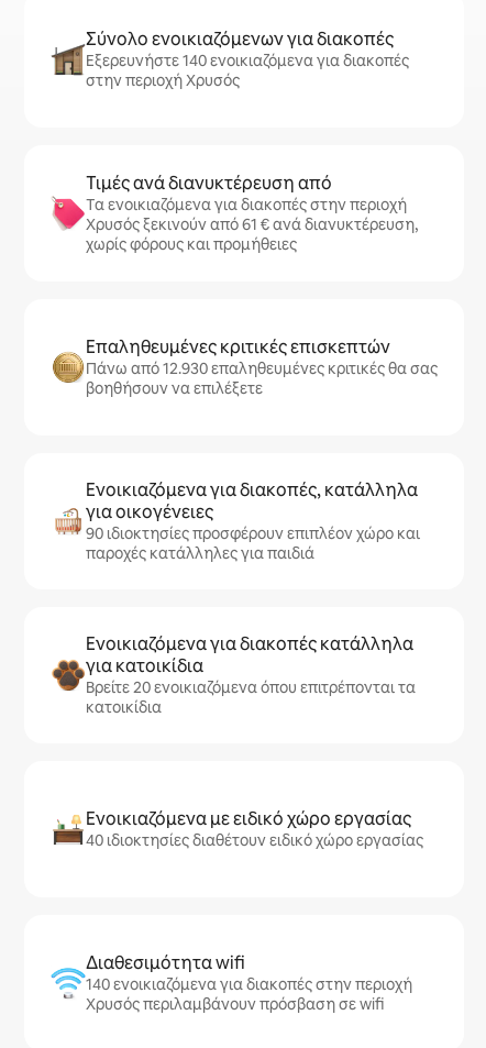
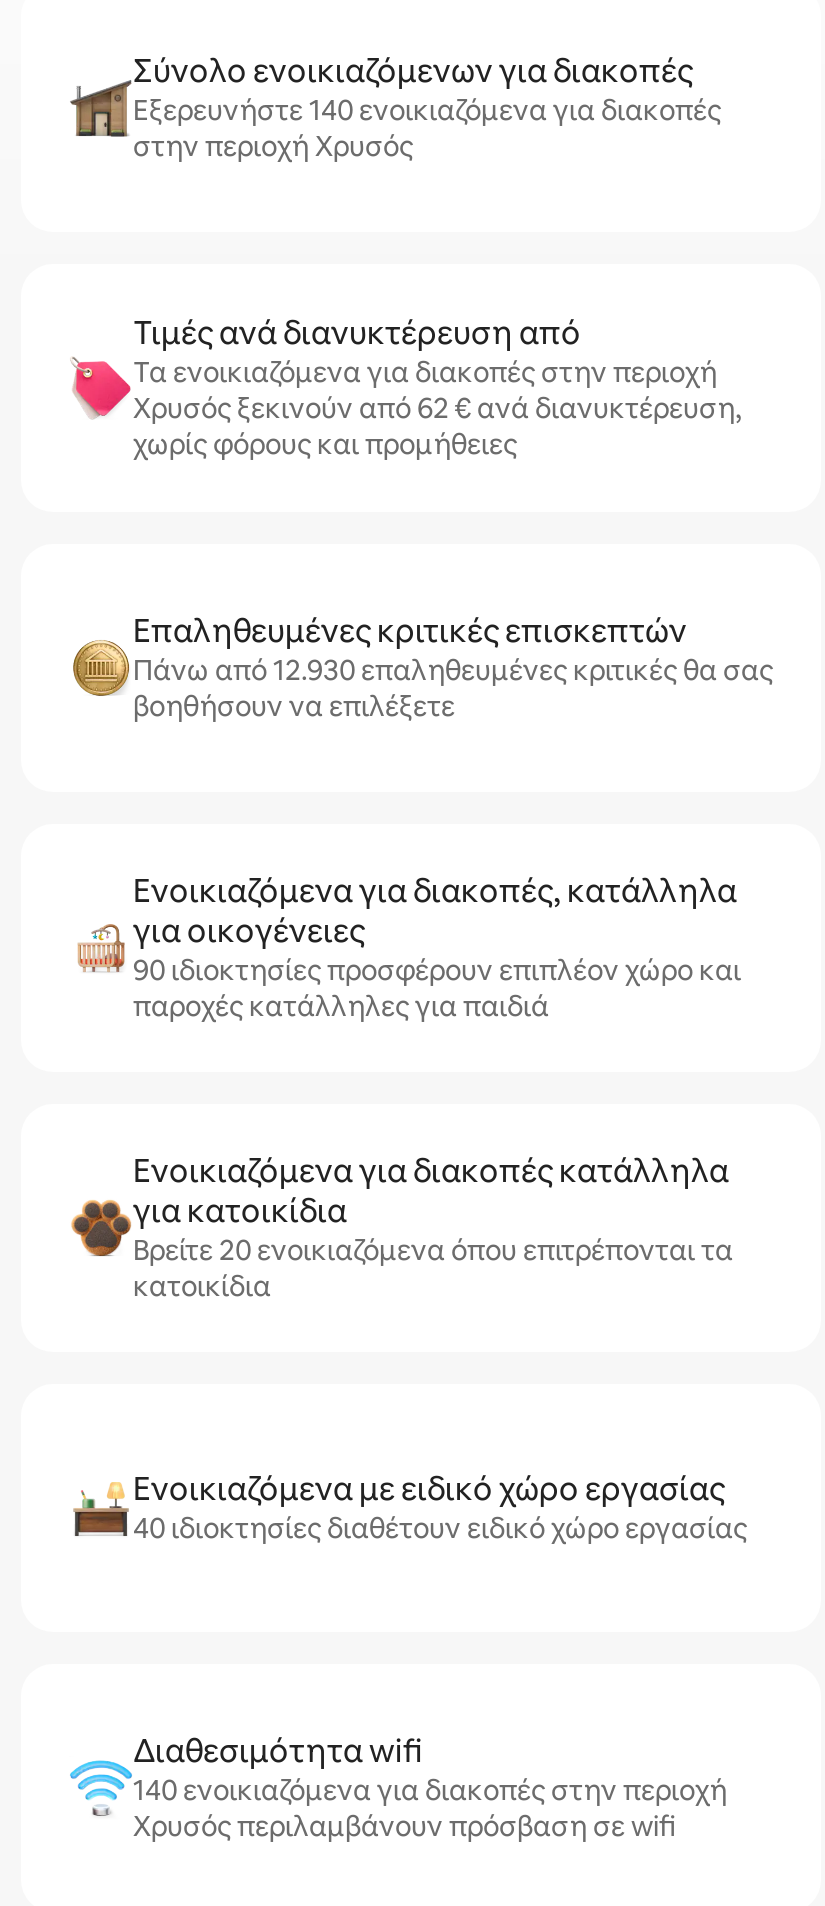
- Χρυσός ξεκινούν από 61 € ανά διανυκτέρευση,
+ Χρυσός ξεκινούν από 62 € ανά διανυκτέρευση,
